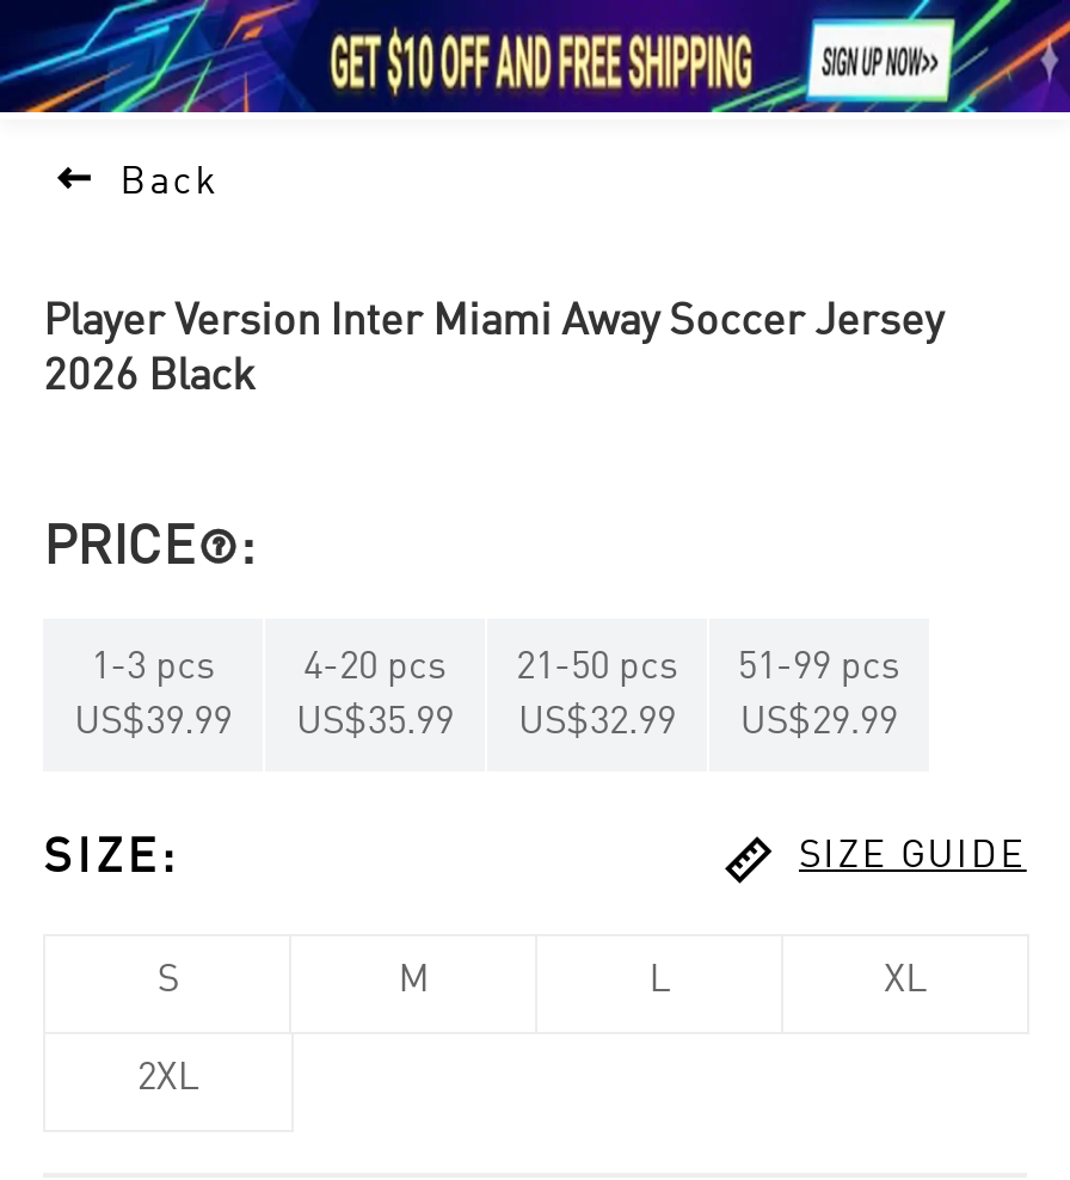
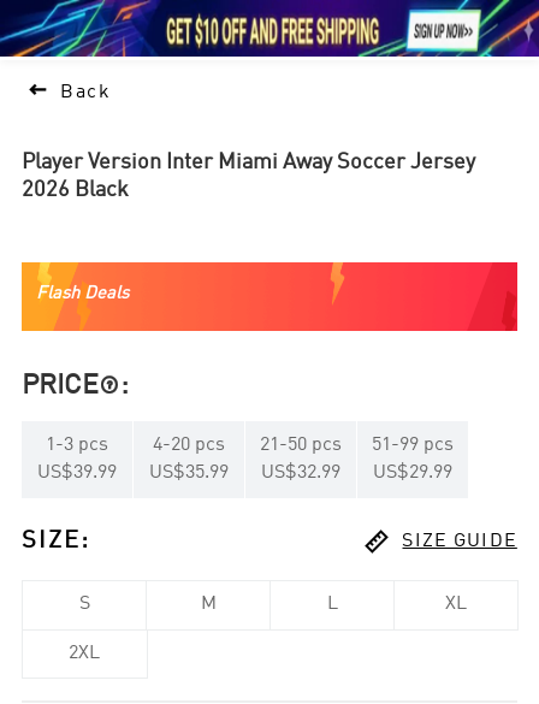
+ [image]
+ Flash Deals
